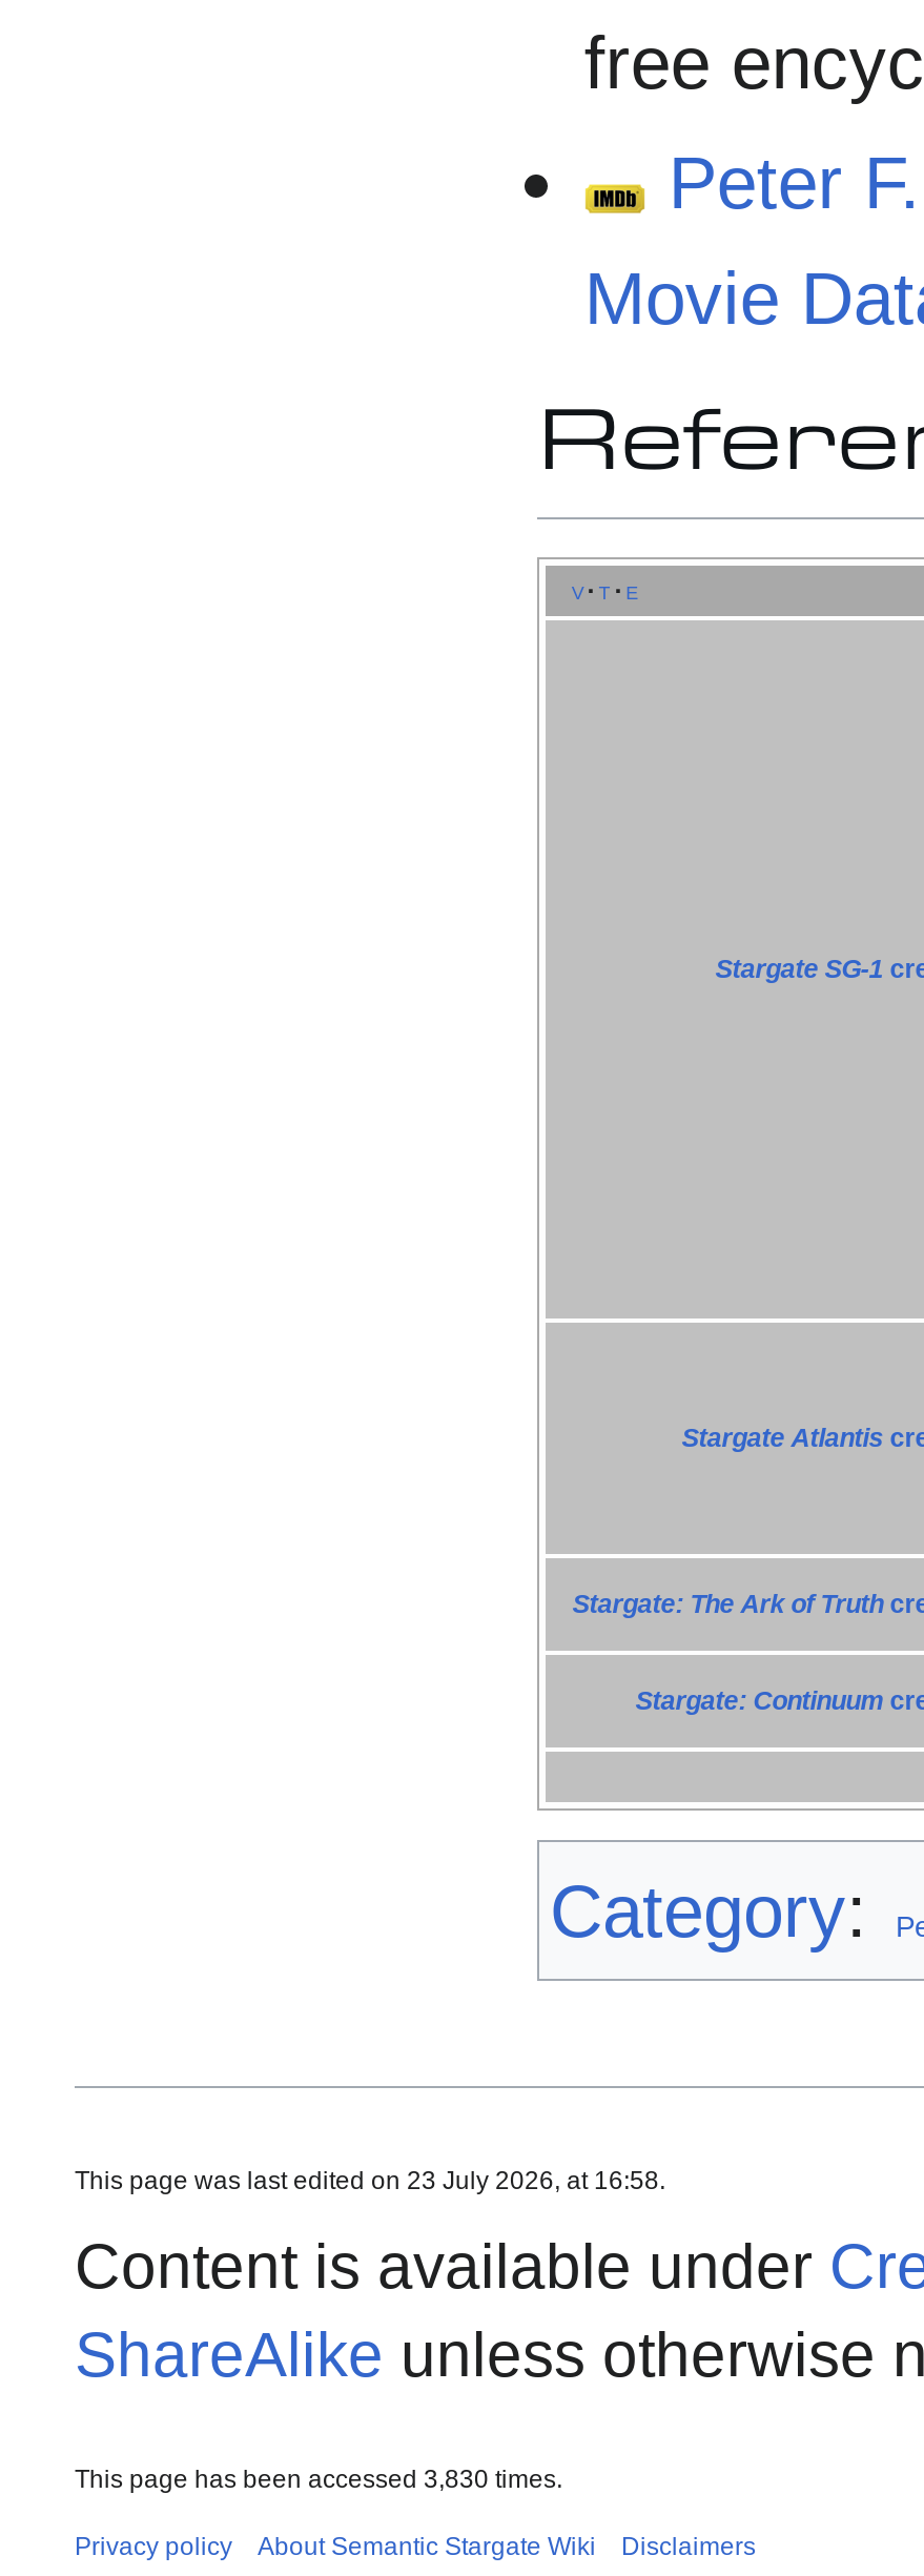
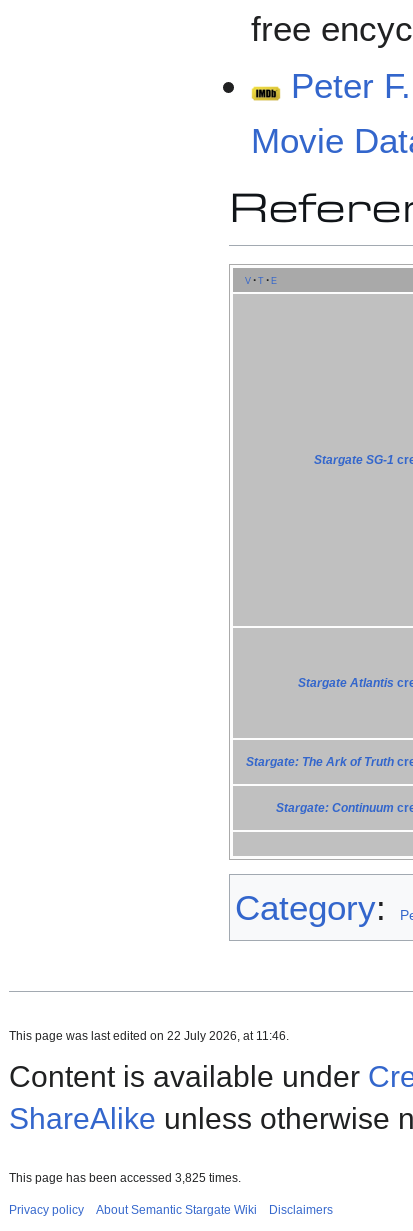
- This page was last edited on 23 July 2026, at 16:58.
+ This page was last edited on 22 July 2026, at 11:46.

- This page has been accessed 3,830 times.
+ This page has been accessed 3,825 times.
